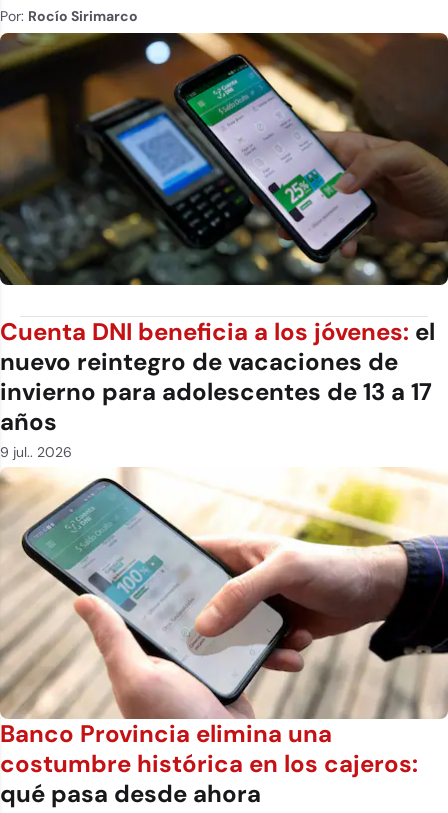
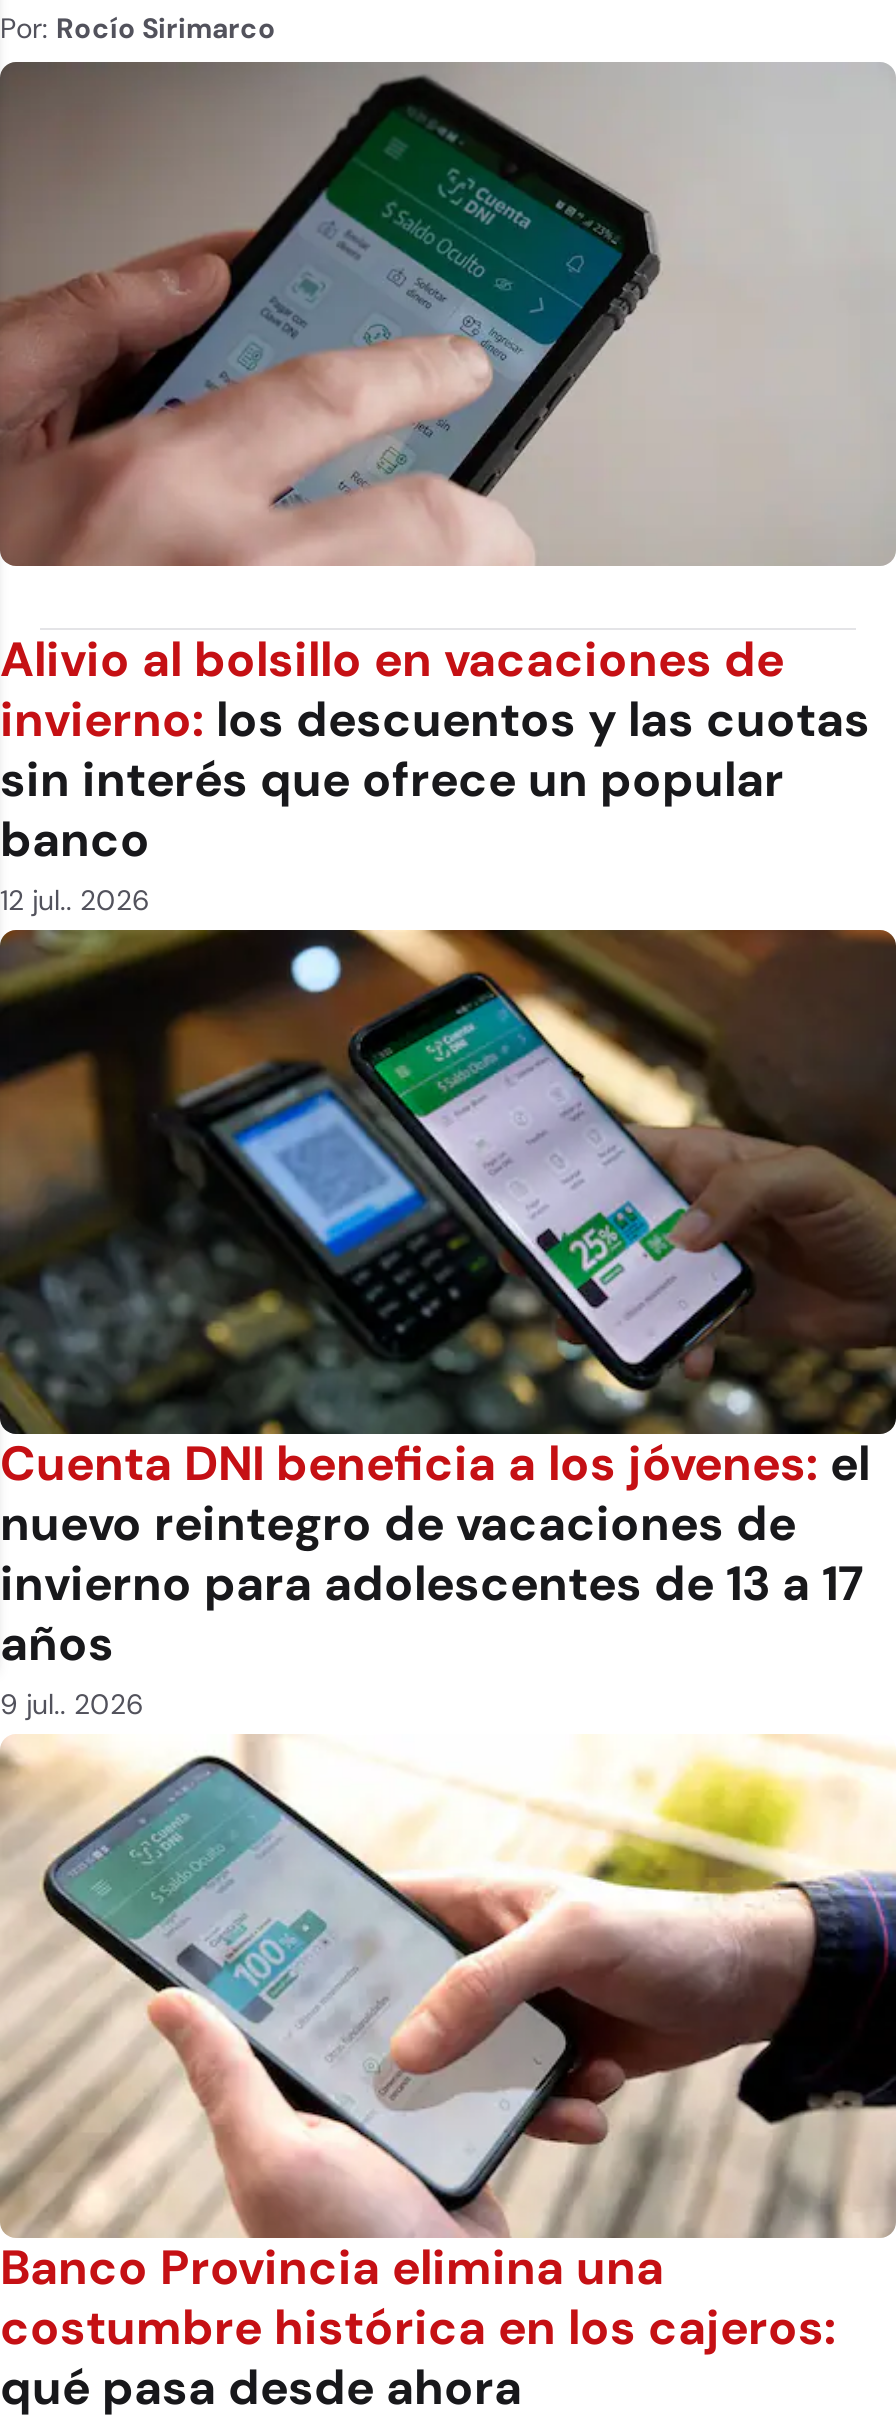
+ 12 jul.. 2026

+ [image]
+ Alivio al bolsillo en vacaciones de
+ invierno: los descuentos y las cuotas
+ sin interés que ofrece un popular
+ banco

moved down: [image]
